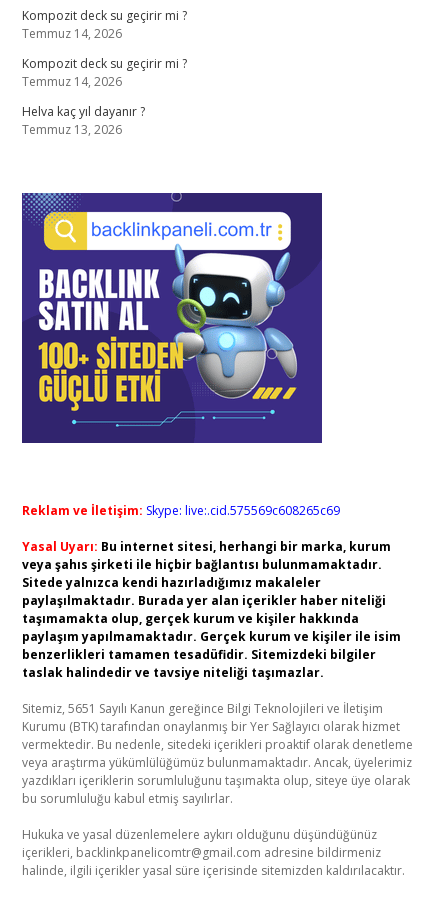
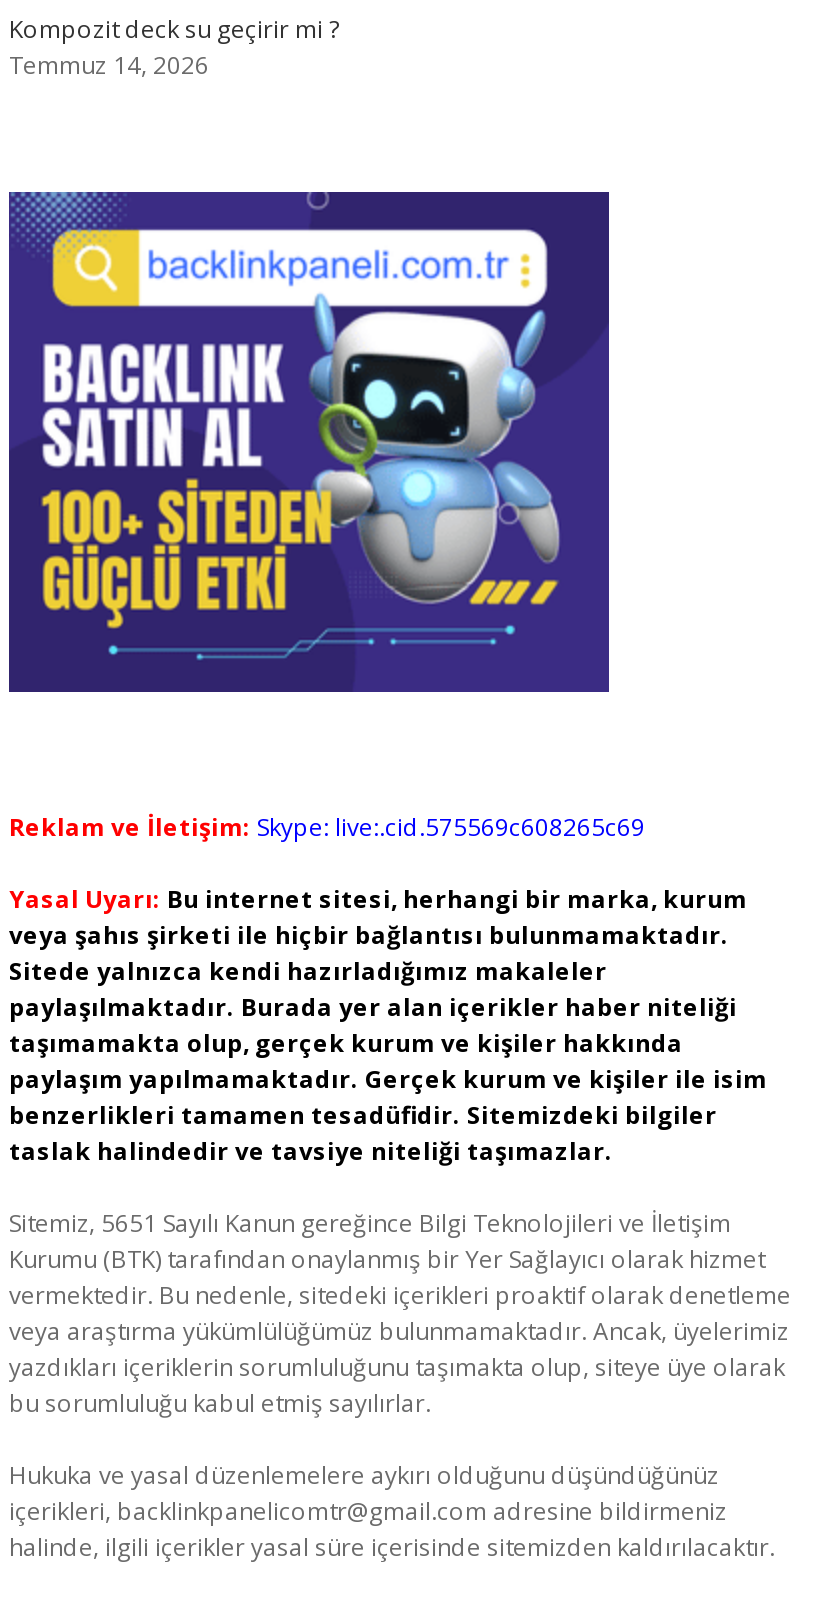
- Kompozit deck su geçirir mi ?
- Temmuz 14, 2026
- Helva kaç yıl dayanır ?
- Temmuz 13, 2026
